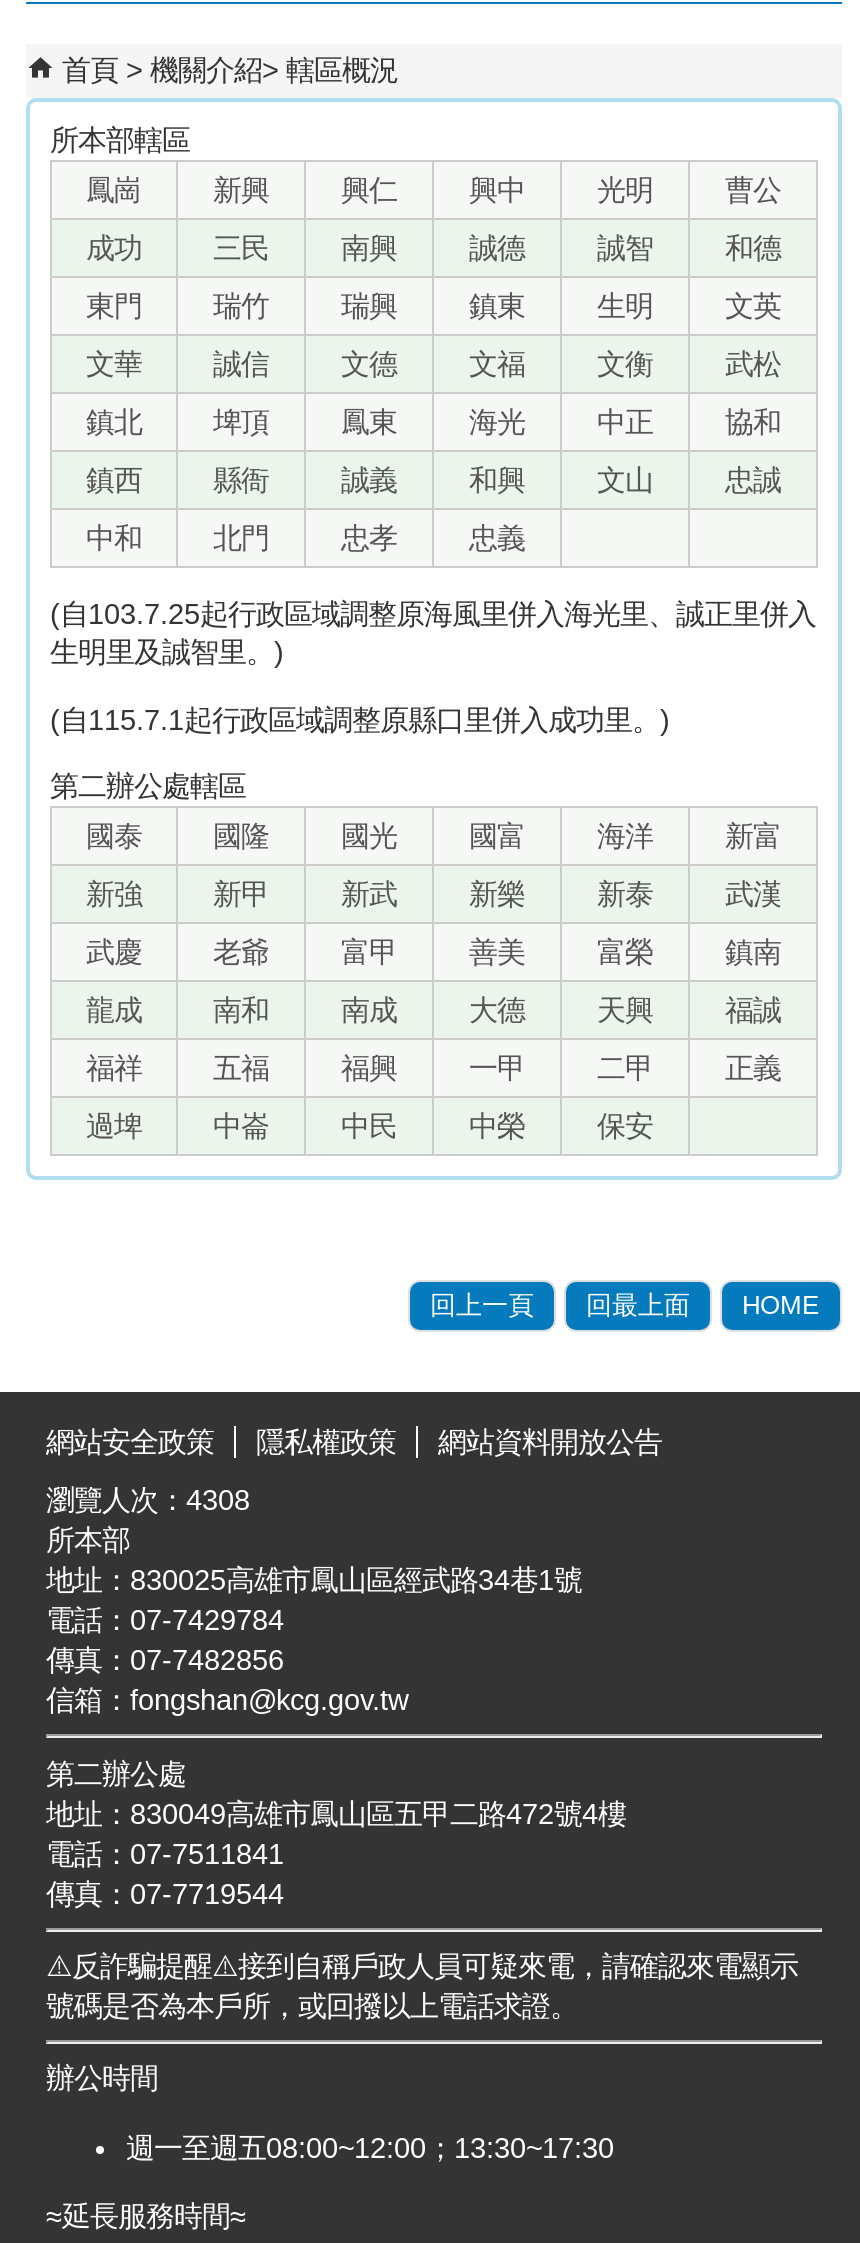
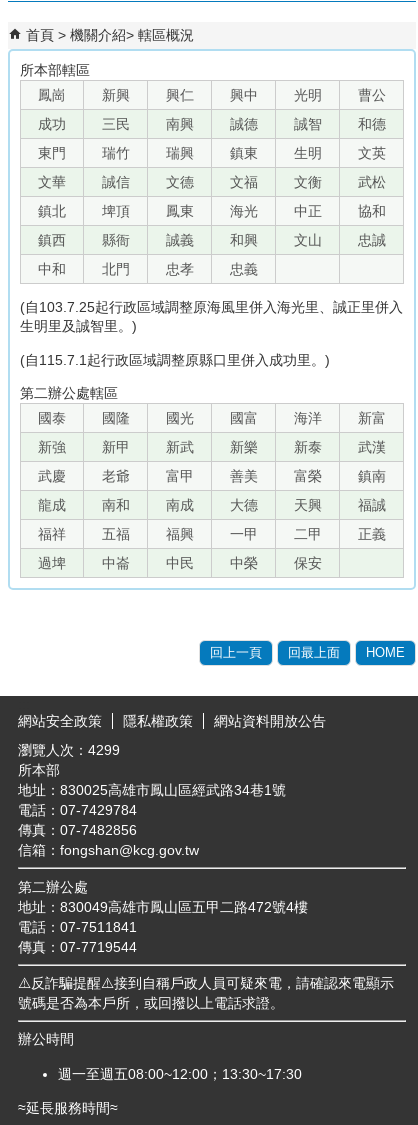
- 瀏覽人次：4308
+ 瀏覽人次：4299
